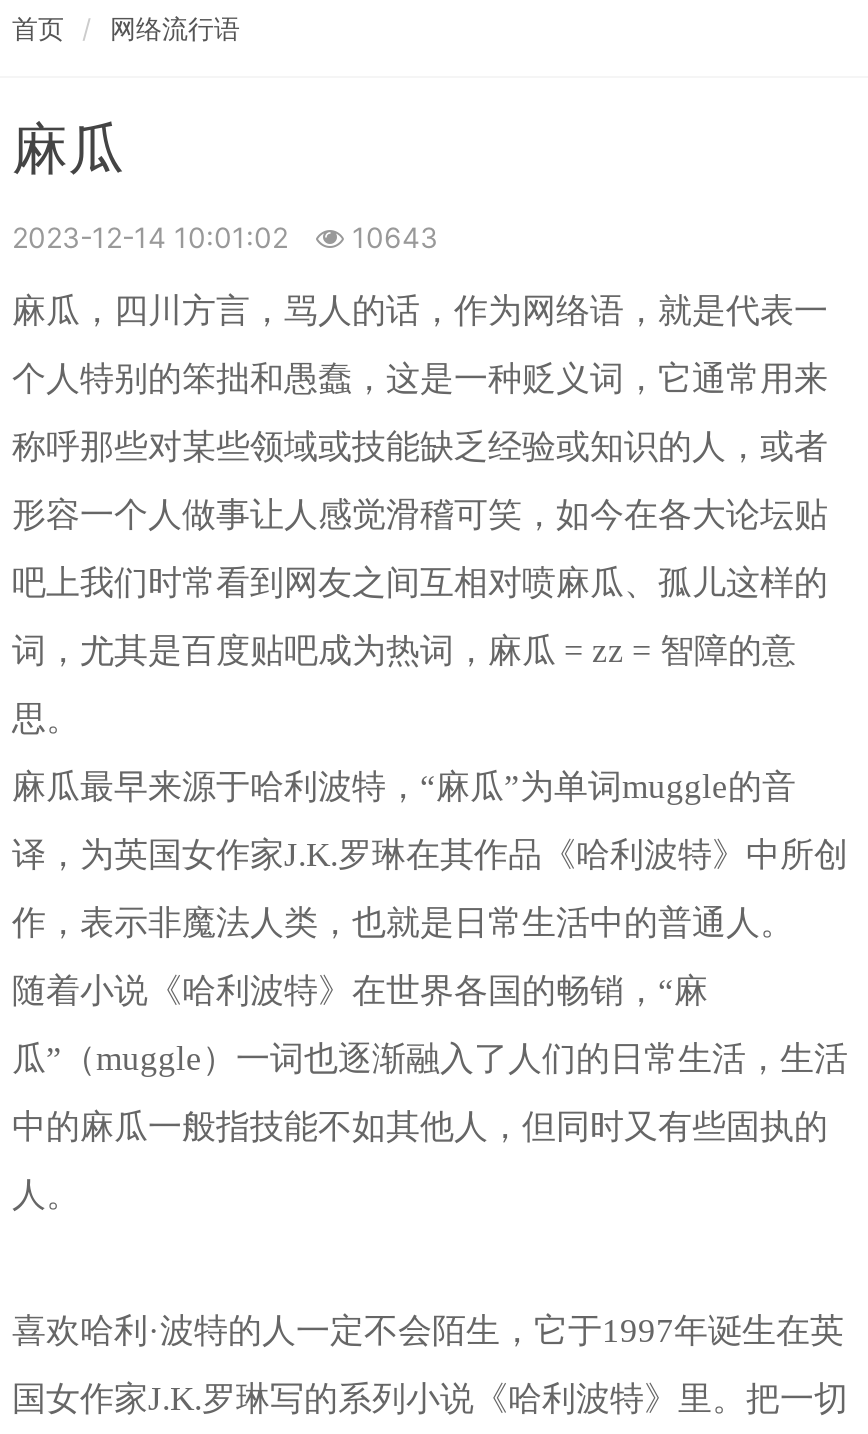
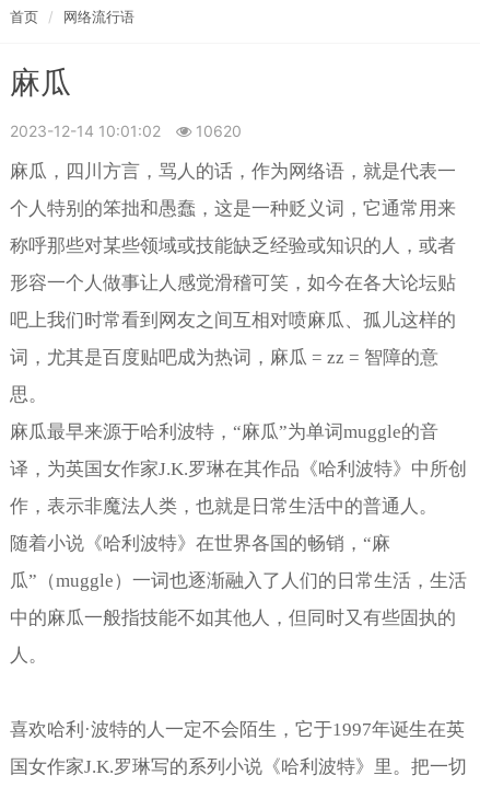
- 2023-12-14 10:01:02 10643
+ 2023-12-14 10:01:02 10620
